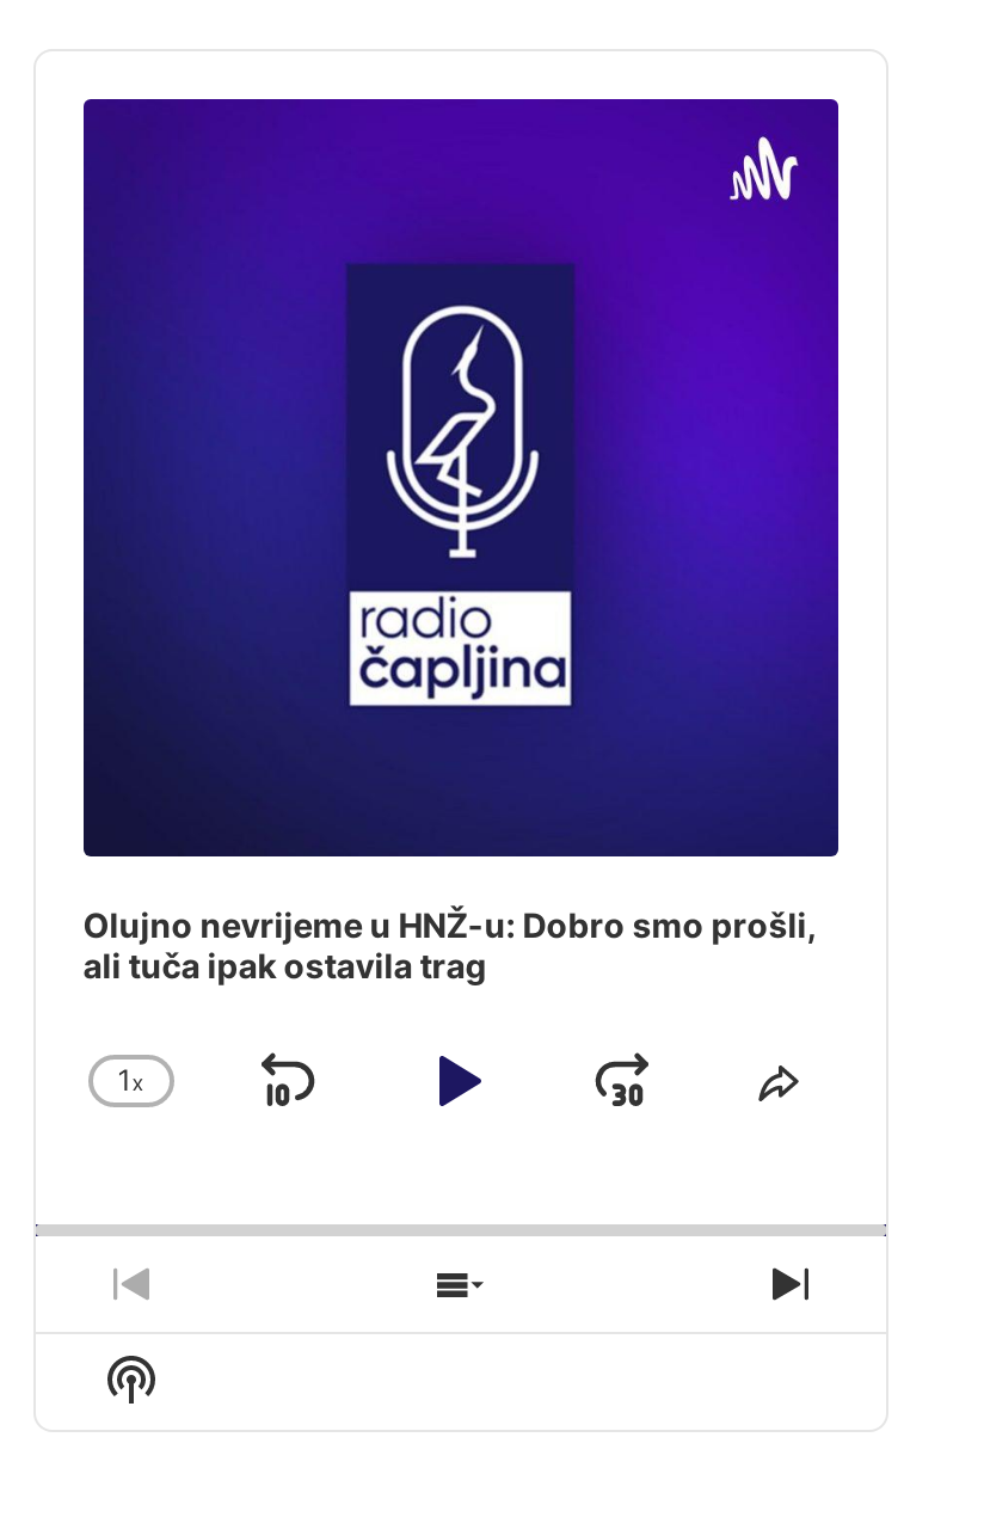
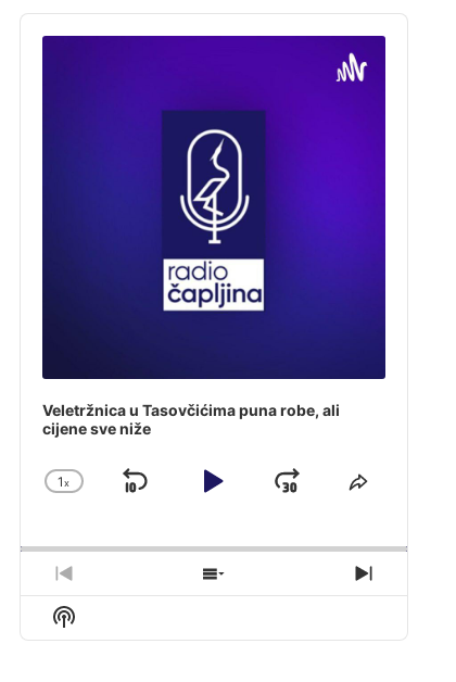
- Olujno nevrijeme u HNŽ-u: Dobro smo prošli,
- ali tuča ipak ostavila trag
+ Veletržnica u Tasovčićima puna robe, ali
+ cijene sve niže
